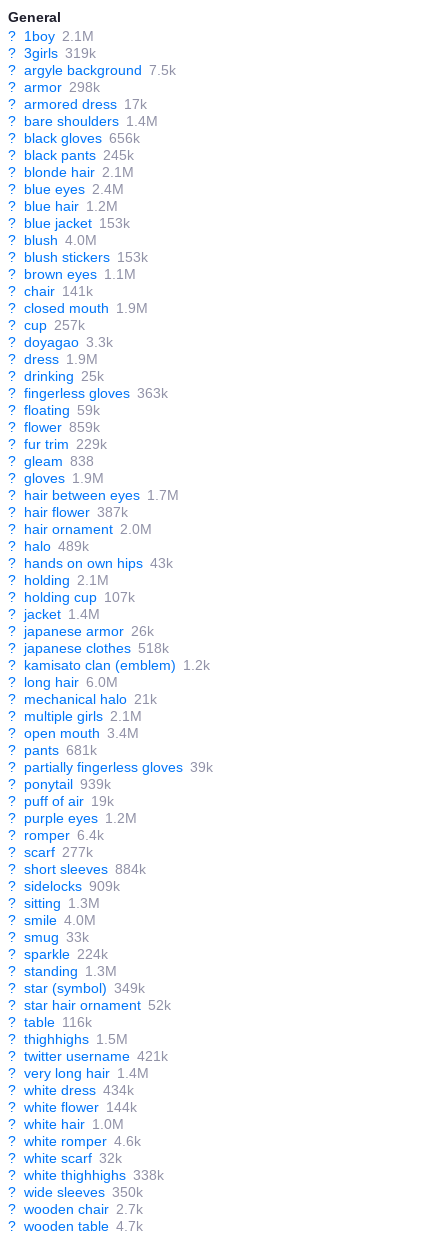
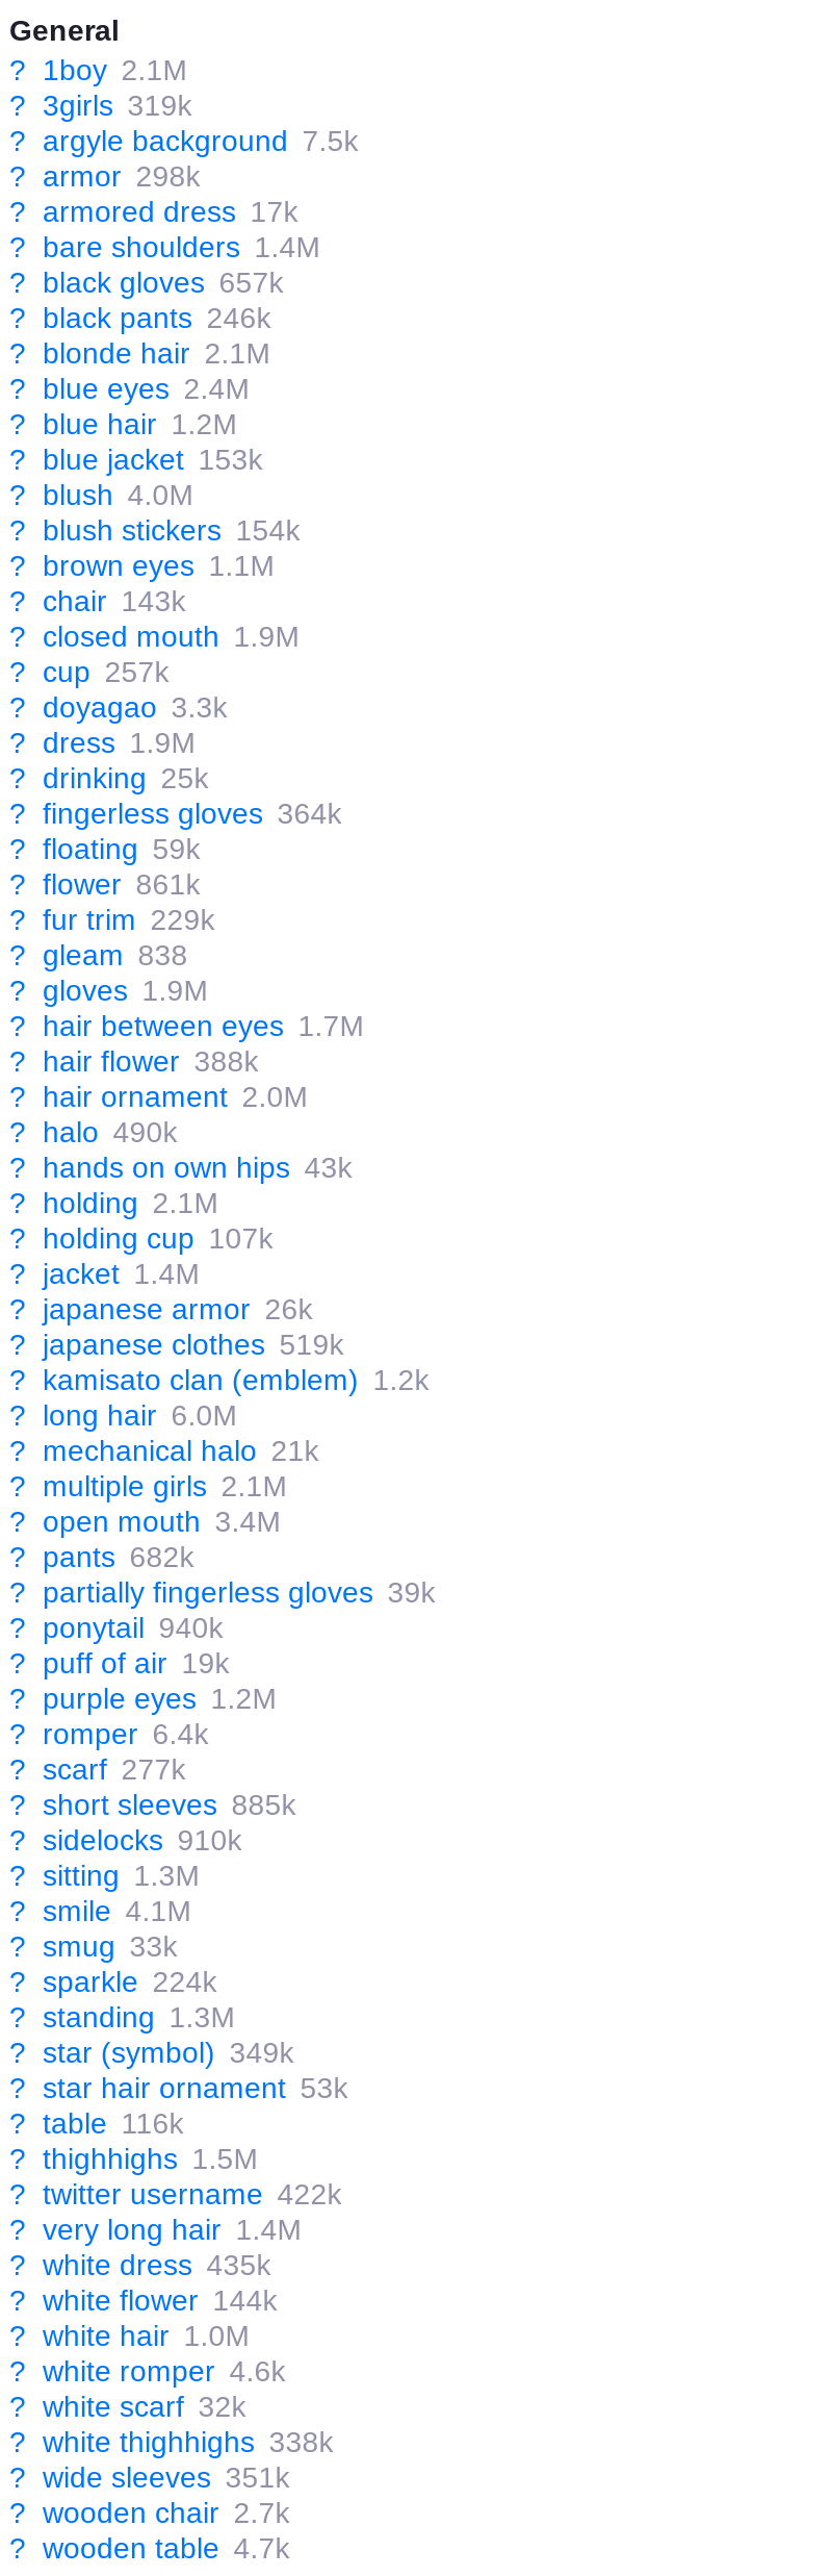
- ? black gloves 656k
+ ? black gloves 657k

- ? black pants 245k
+ ? black pants 246k

- ? blush stickers 153k
+ ? blush stickers 154k

- ? chair 141k
+ ? chair 143k

- ? fingerless gloves 363k
+ ? fingerless gloves 364k

- ? flower 859k
+ ? flower 861k

- ? hair flower 387k
+ ? hair flower 388k

- ? halo 489k
+ ? halo 490k

- ? japanese clothes 518k
+ ? japanese clothes 519k

- ? pants 681k
+ ? pants 682k

- ? ponytail 939k
+ ? ponytail 940k

- ? short sleeves 884k
+ ? short sleeves 885k

- ? sidelocks 909k
+ ? sidelocks 910k

- ? smile 4.0M
+ ? smile 4.1M

- ? star hair ornament 52k
+ ? star hair ornament 53k

- ? twitter username 421k
+ ? twitter username 422k

- ? white dress 434k
+ ? white dress 435k

- ? wide sleeves 350k
+ ? wide sleeves 351k
